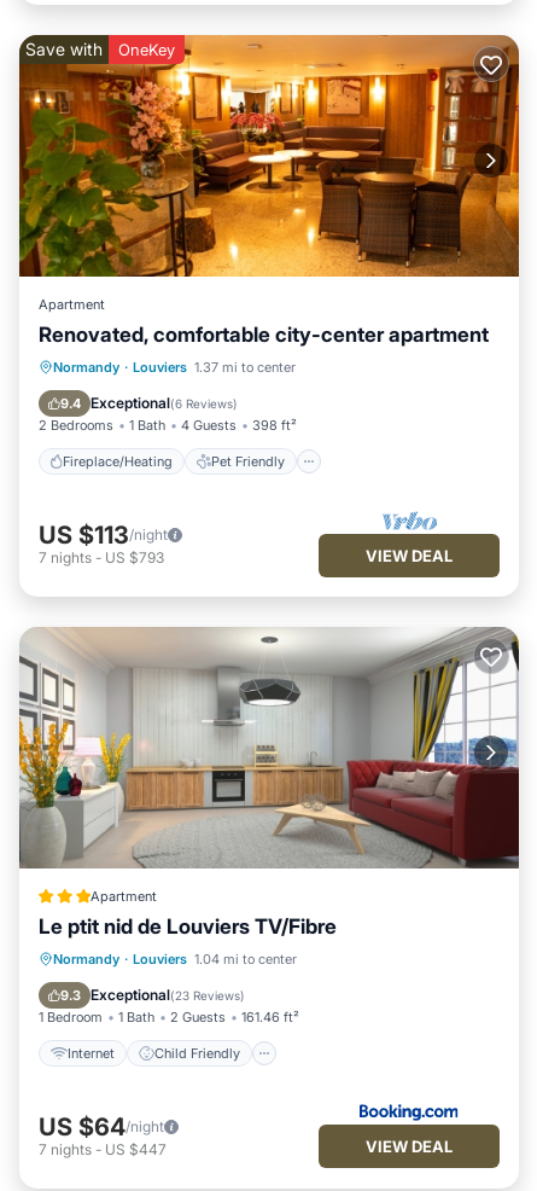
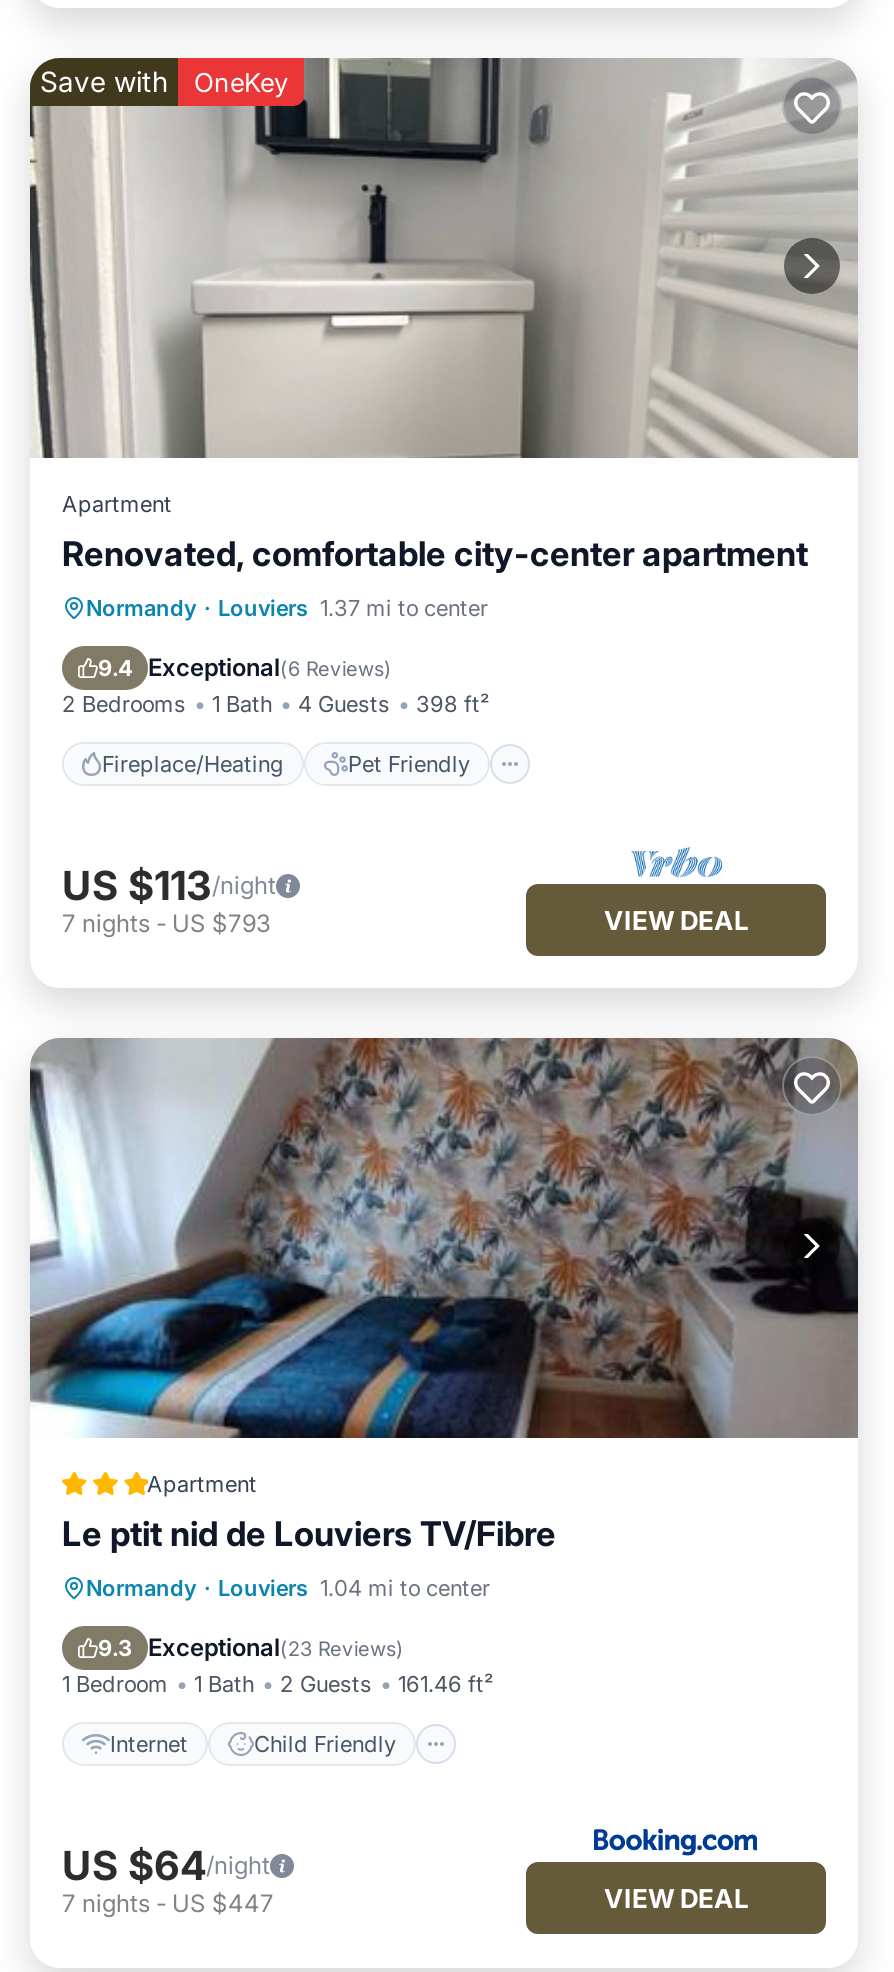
- [image]
+ [image]

- [image]
+ [image]
